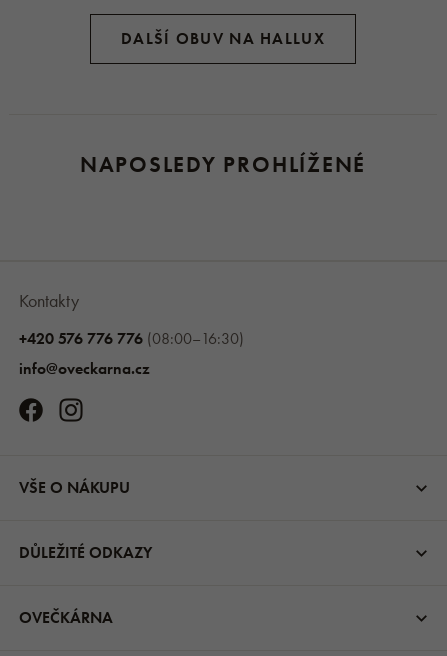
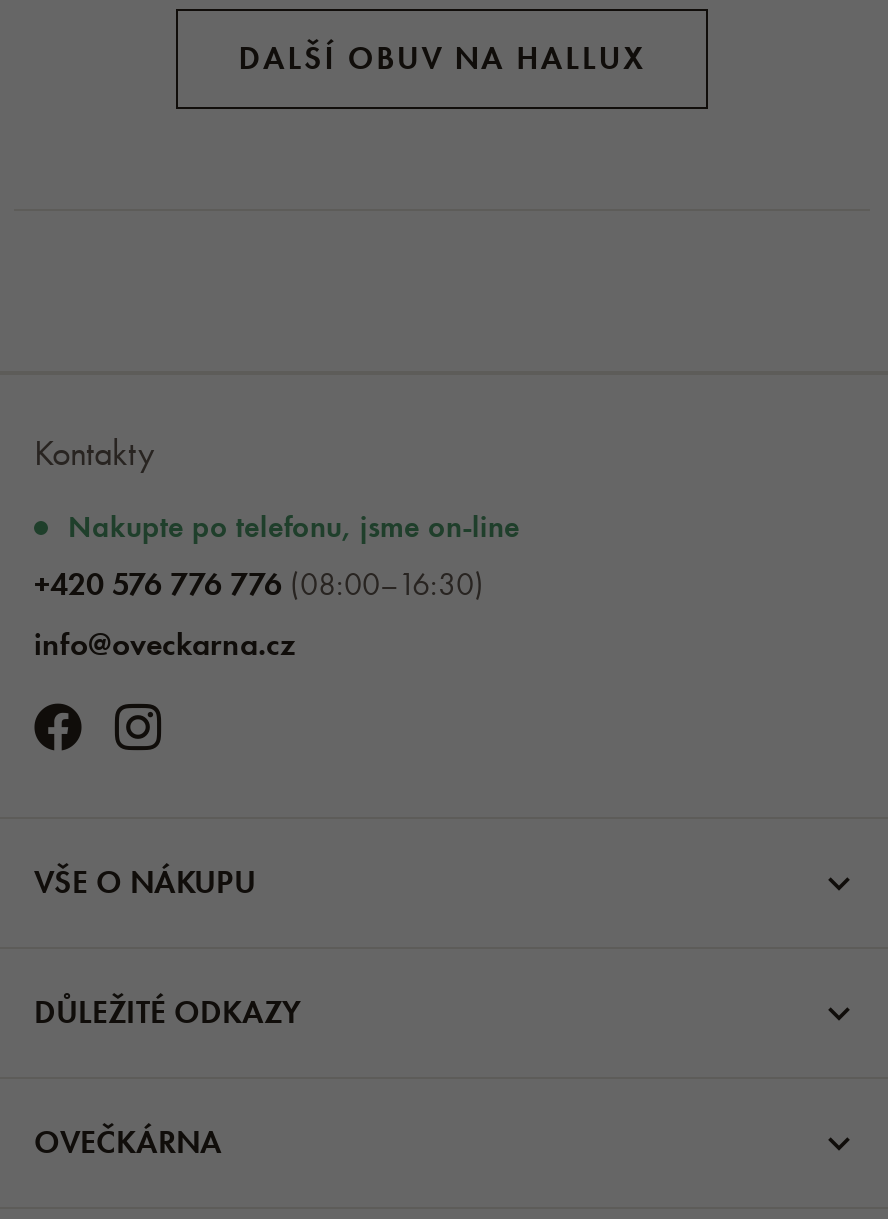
- NAPOSLEDY PROHLÍŽENÉ

moved up: Kontakty

+ Nakupte po telefonu, jsme on-line
